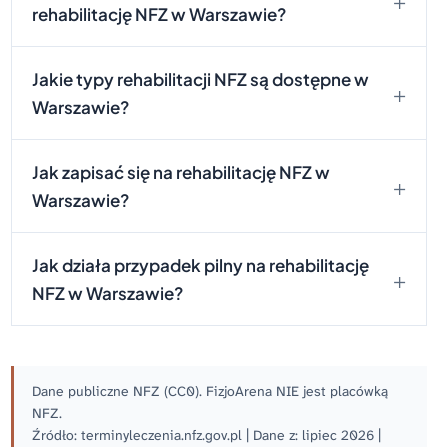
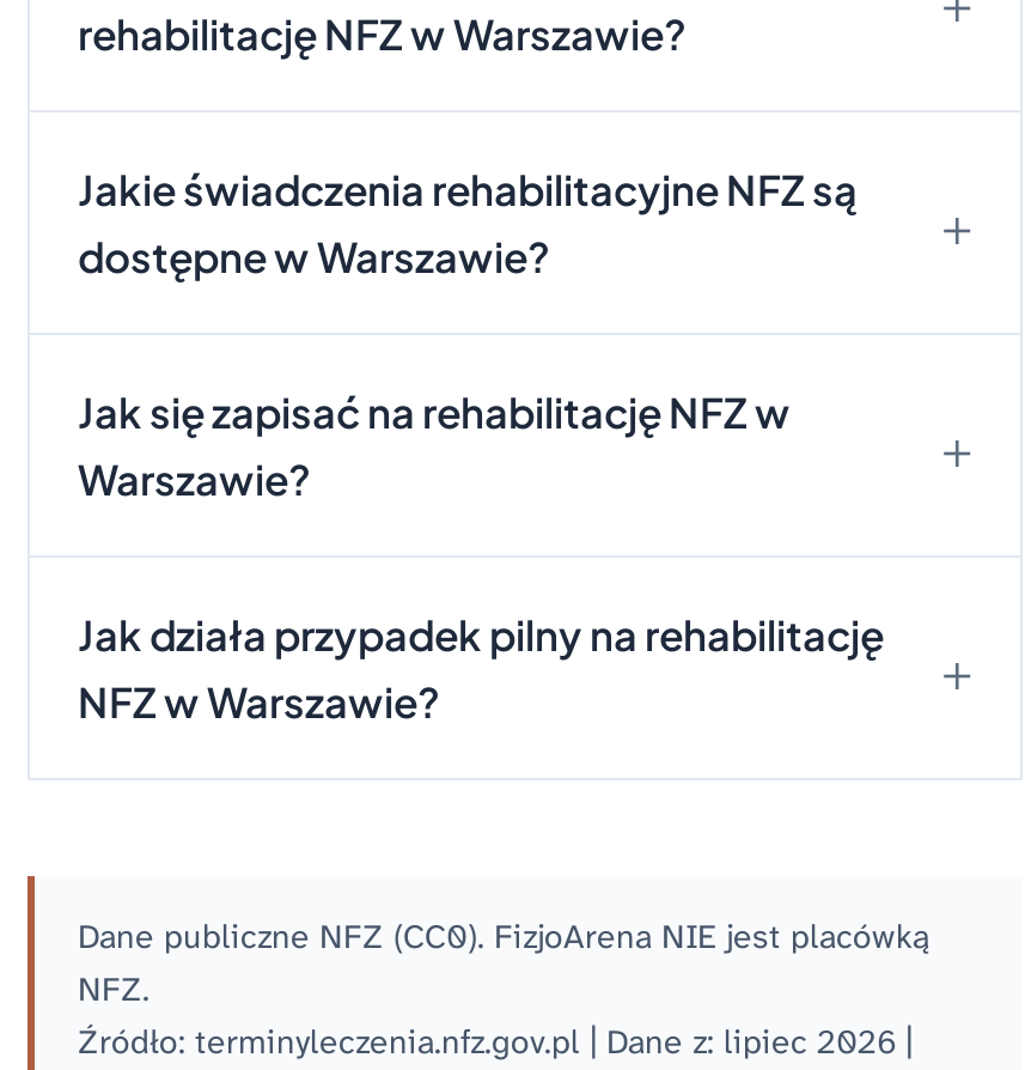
- Jakie typy rehabilitacji NFZ są dostępne w
- Warszawie?
+ Jakie świadczenia rehabilitacyjne NFZ są
+ dostępne w Warszawie?

- Jak zapisać się na rehabilitację NFZ w
+ Jak się zapisać na rehabilitację NFZ w
